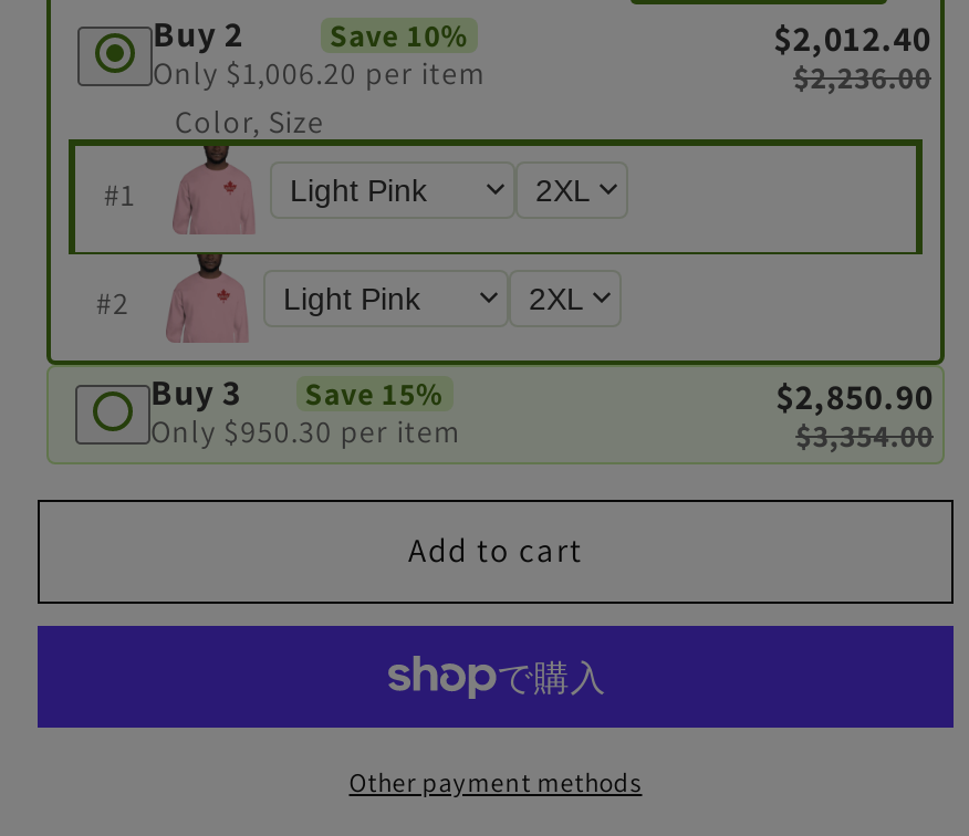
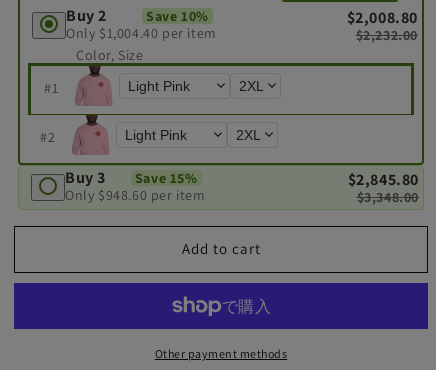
- $2,012.40
+ $2,008.80

- Only $1,006.20 per item
+ Only $1,004.40 per item

- $2,236.00
+ $2,232.00

- $2,850.90
+ $2,845.80

- Only $950.30 per item
+ Only $948.60 per item

- $3,354.00
+ $3,348.00
